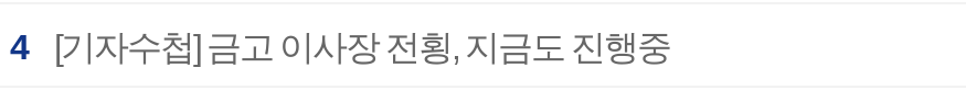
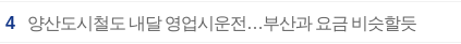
- [기자수첩] 금고 이사장 전횡, 지금도 진행중
+ 양산도시철도 내달 영업시운전…부산과 요금 비슷할듯
